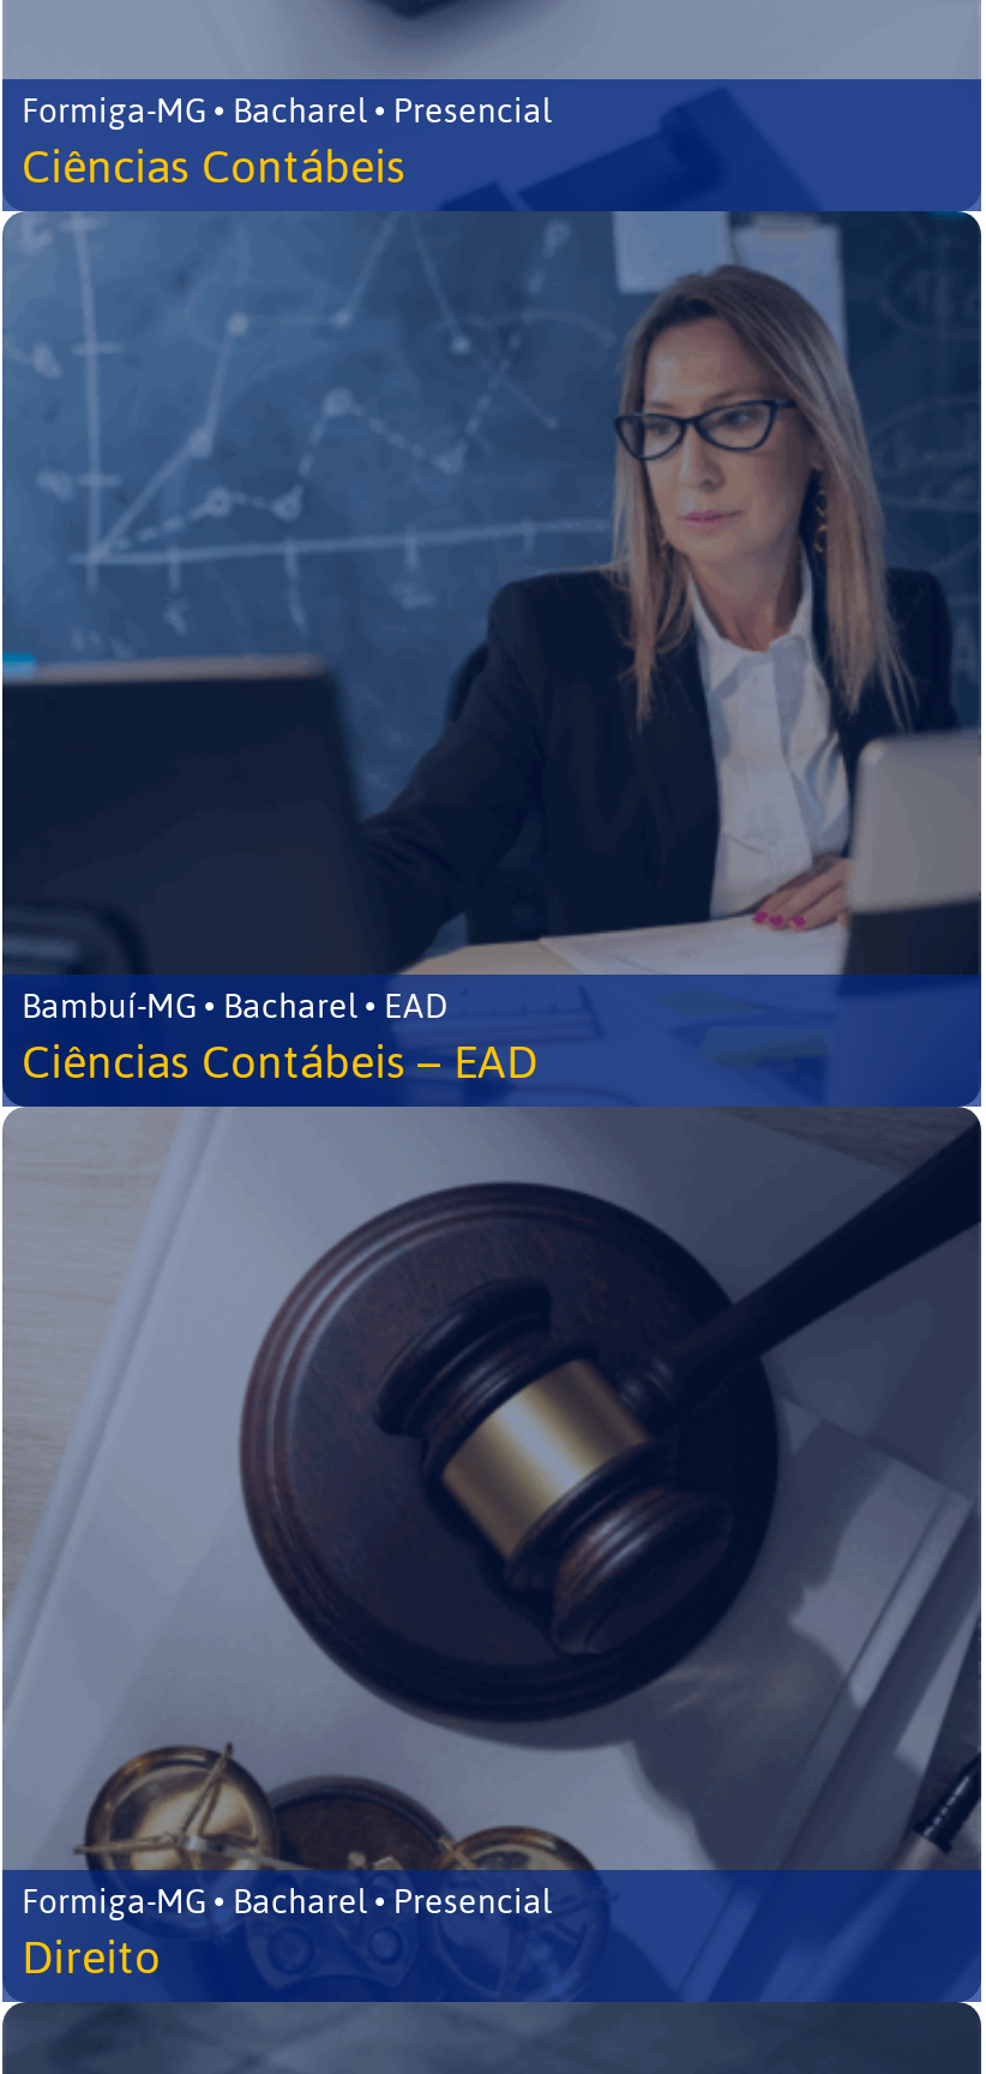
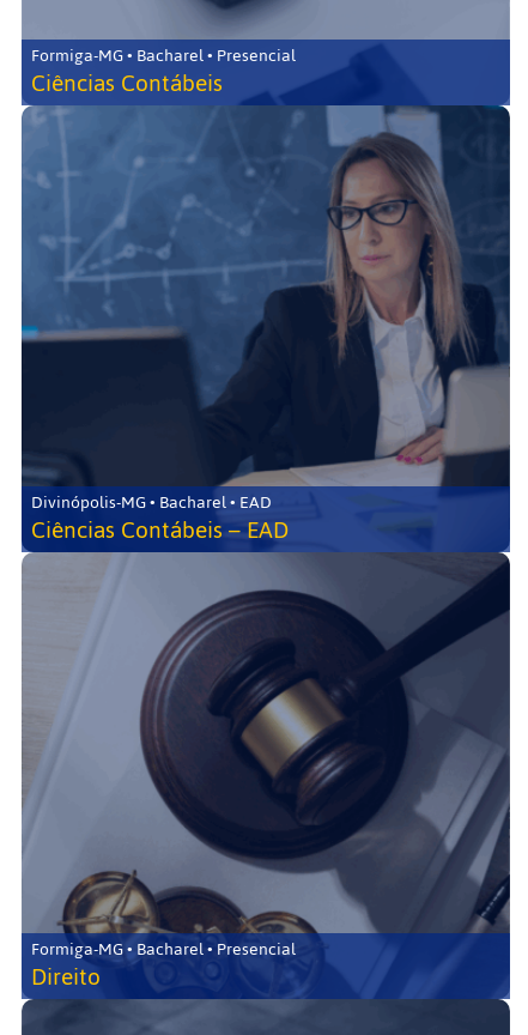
- Bambuí-MG • Bacharel • EAD
+ Divinópolis-MG • Bacharel • EAD
